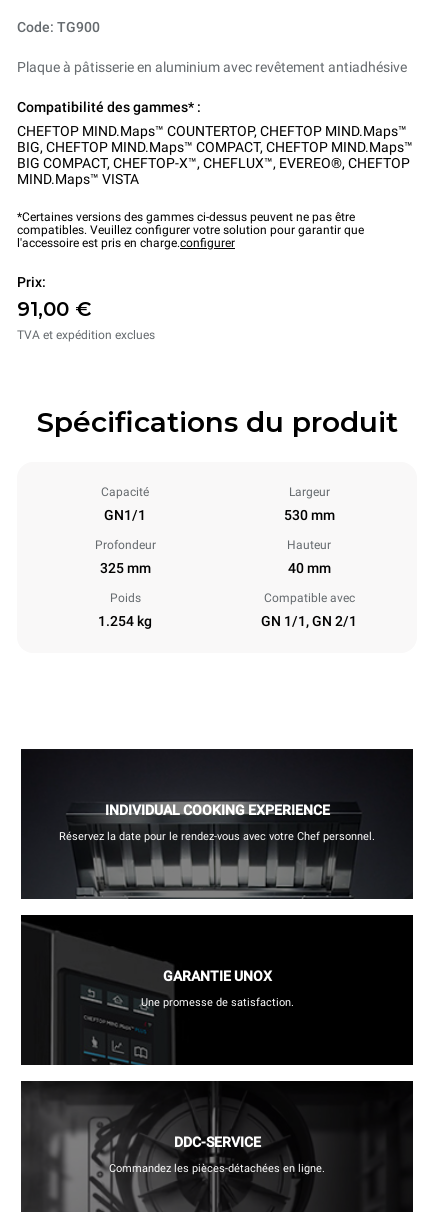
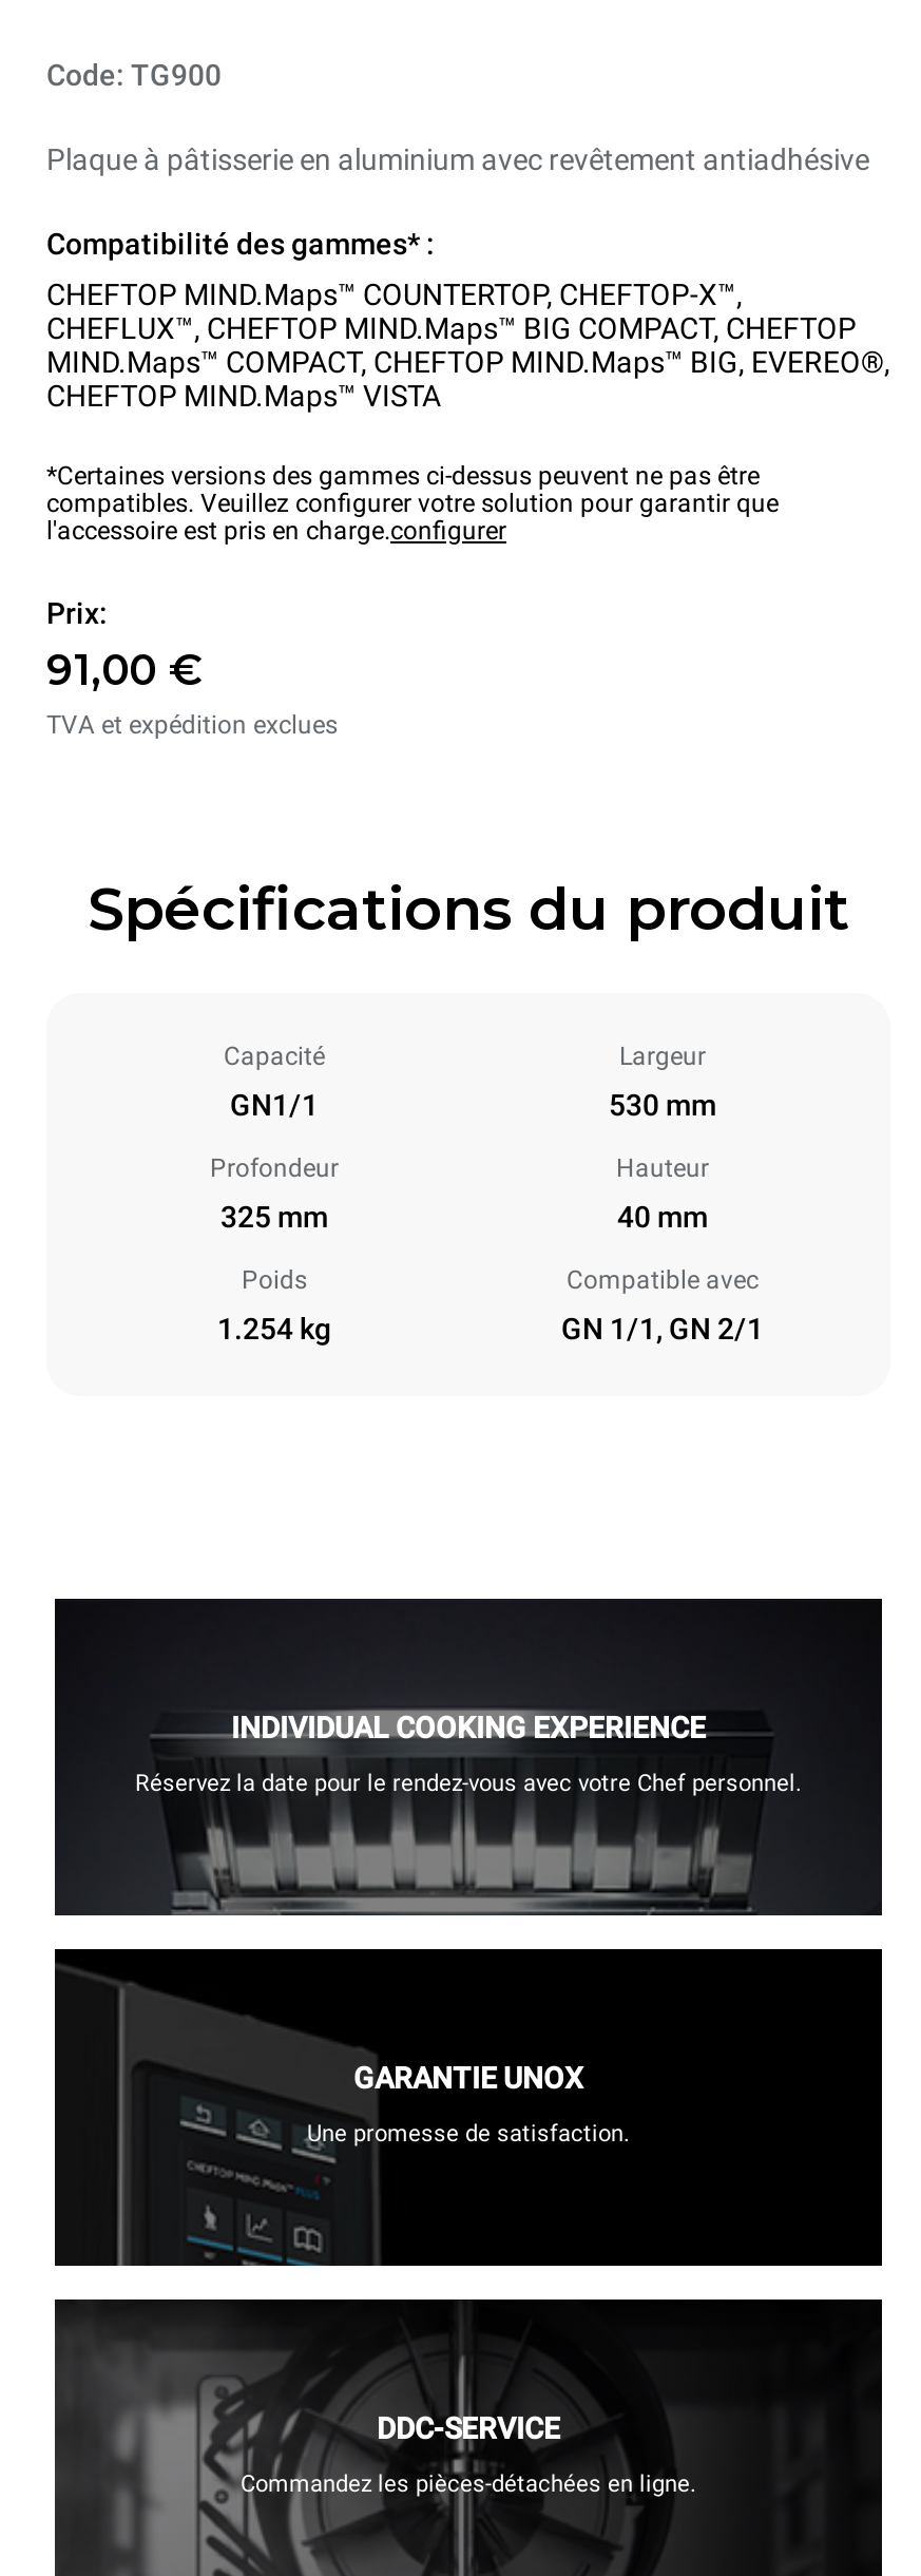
- CHEFTOP MIND.Maps™ COUNTERTOP, CHEFTOP MIND.Maps™
- BIG, CHEFTOP MIND.Maps™ COMPACT, CHEFTOP MIND.Maps™
- BIG COMPACT, CHEFTOP-X™, CHEFLUX™, EVEREO®, CHEFTOP
- MIND.Maps™ VISTA
+ CHEFTOP MIND.Maps™ COUNTERTOP, CHEFTOP-X™,
+ CHEFLUX™, CHEFTOP MIND.Maps™ BIG COMPACT, CHEFTOP
+ MIND.Maps™ COMPACT, CHEFTOP MIND.Maps™ BIG, EVEREO®,
+ CHEFTOP MIND.Maps™ VISTA
